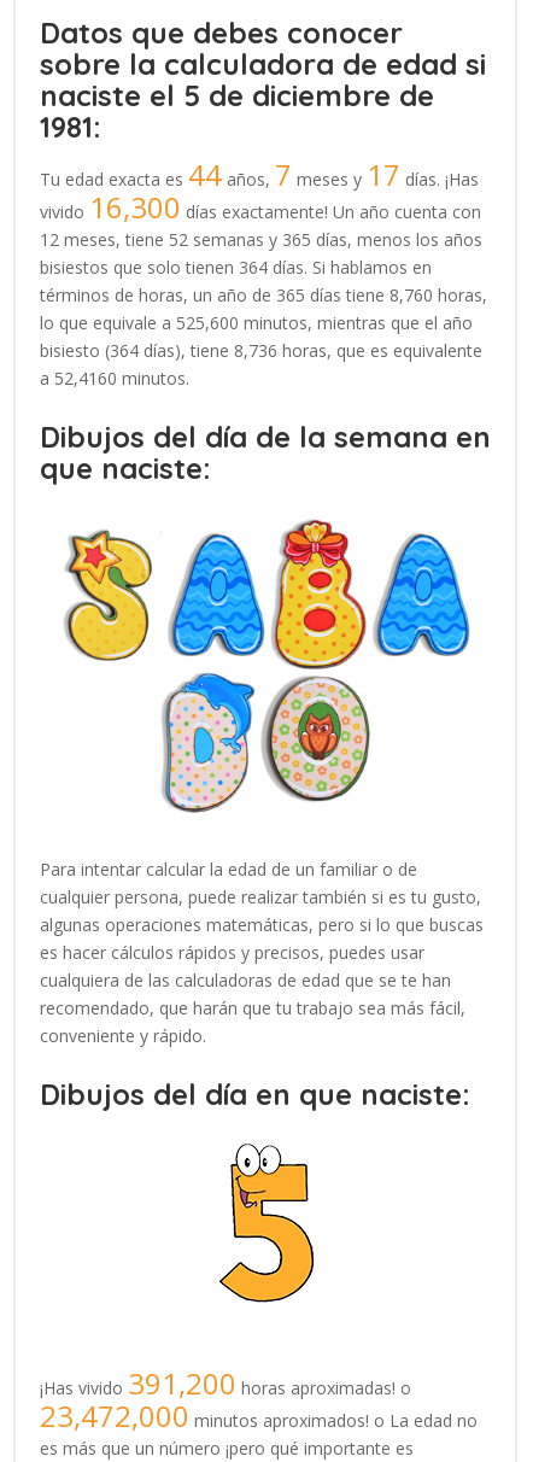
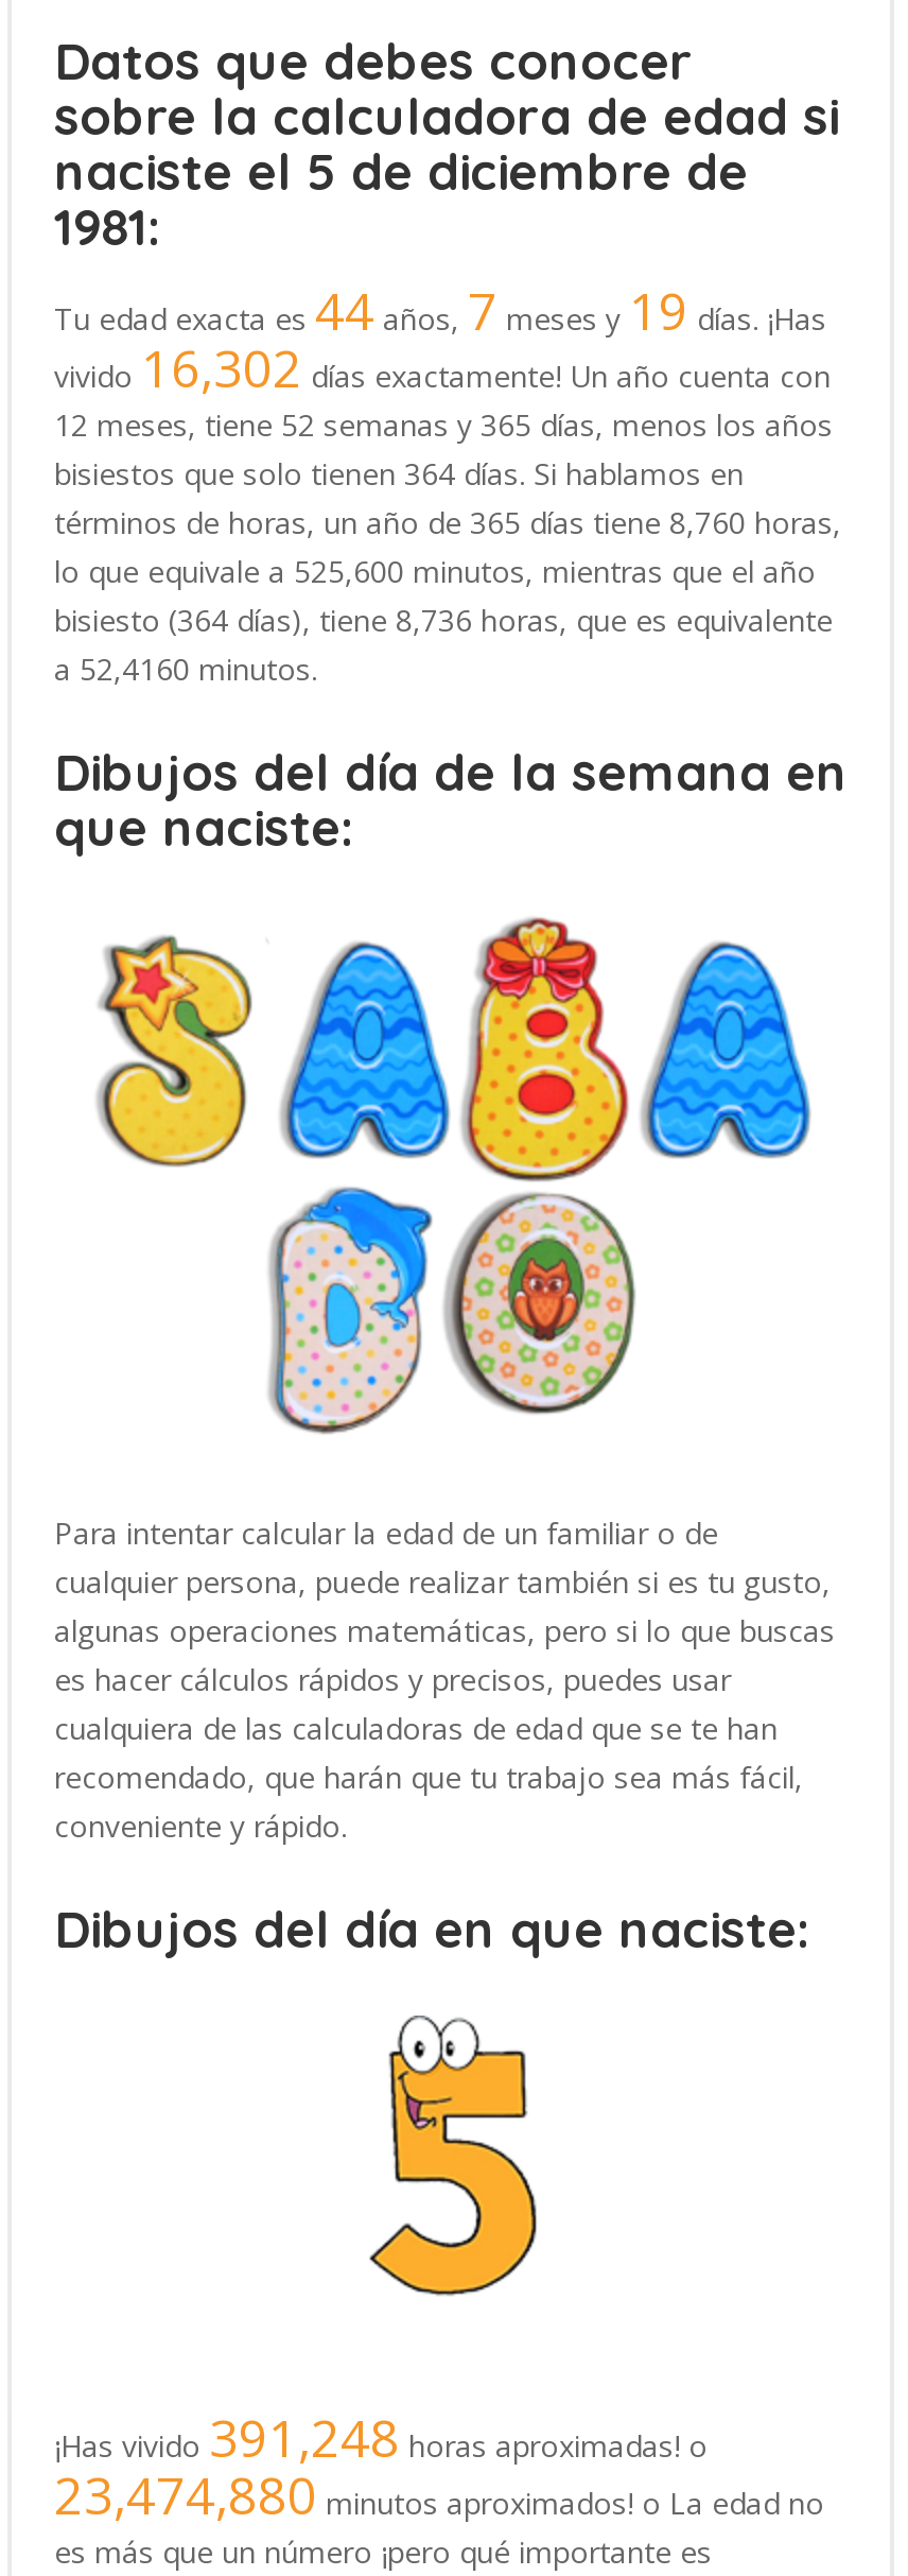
- Tu edad exacta es44años, 7 meses y 17 días. ¡Has
+ Tu edad exacta es44años, 7 meses y 19 días. ¡Has

- vivido 16,300 días exactamente! Un año cuenta con
+ vivido 16,302 días exactamente! Un año cuenta con

- ¡Has vivido 391,200 horas aproximadas! o
+ ¡Has vivido 391,248 horas aproximadas! o

- 23,472,000 minutos aproximados! o La edad no
+ 23,474,880 minutos aproximados! o La edad no
